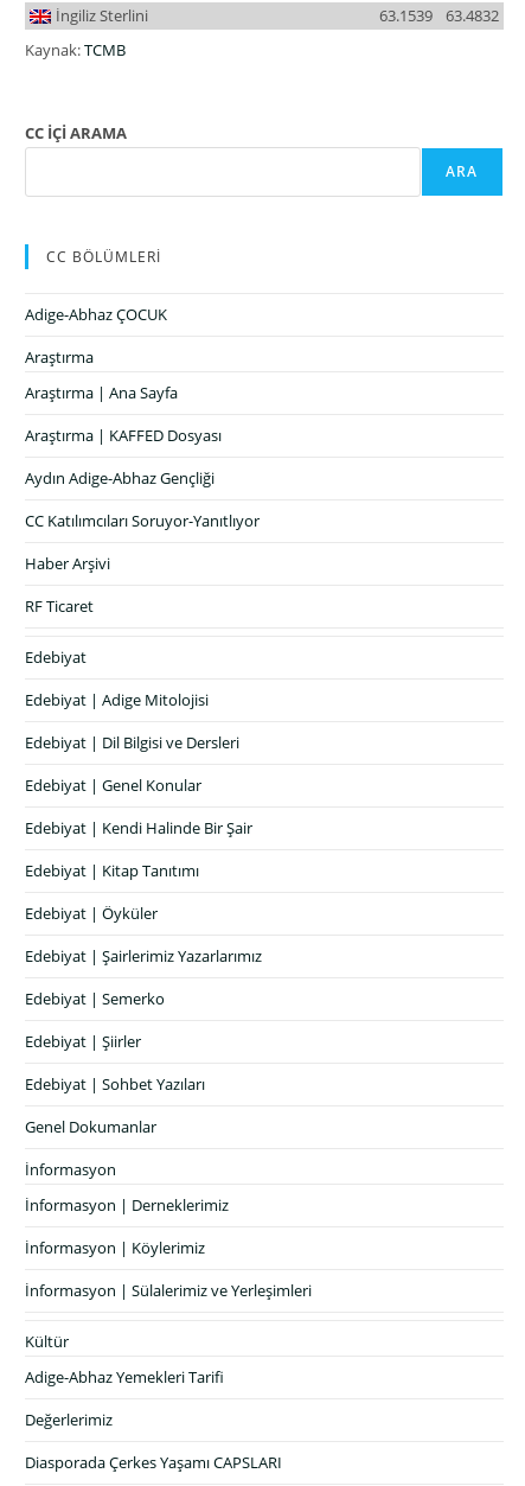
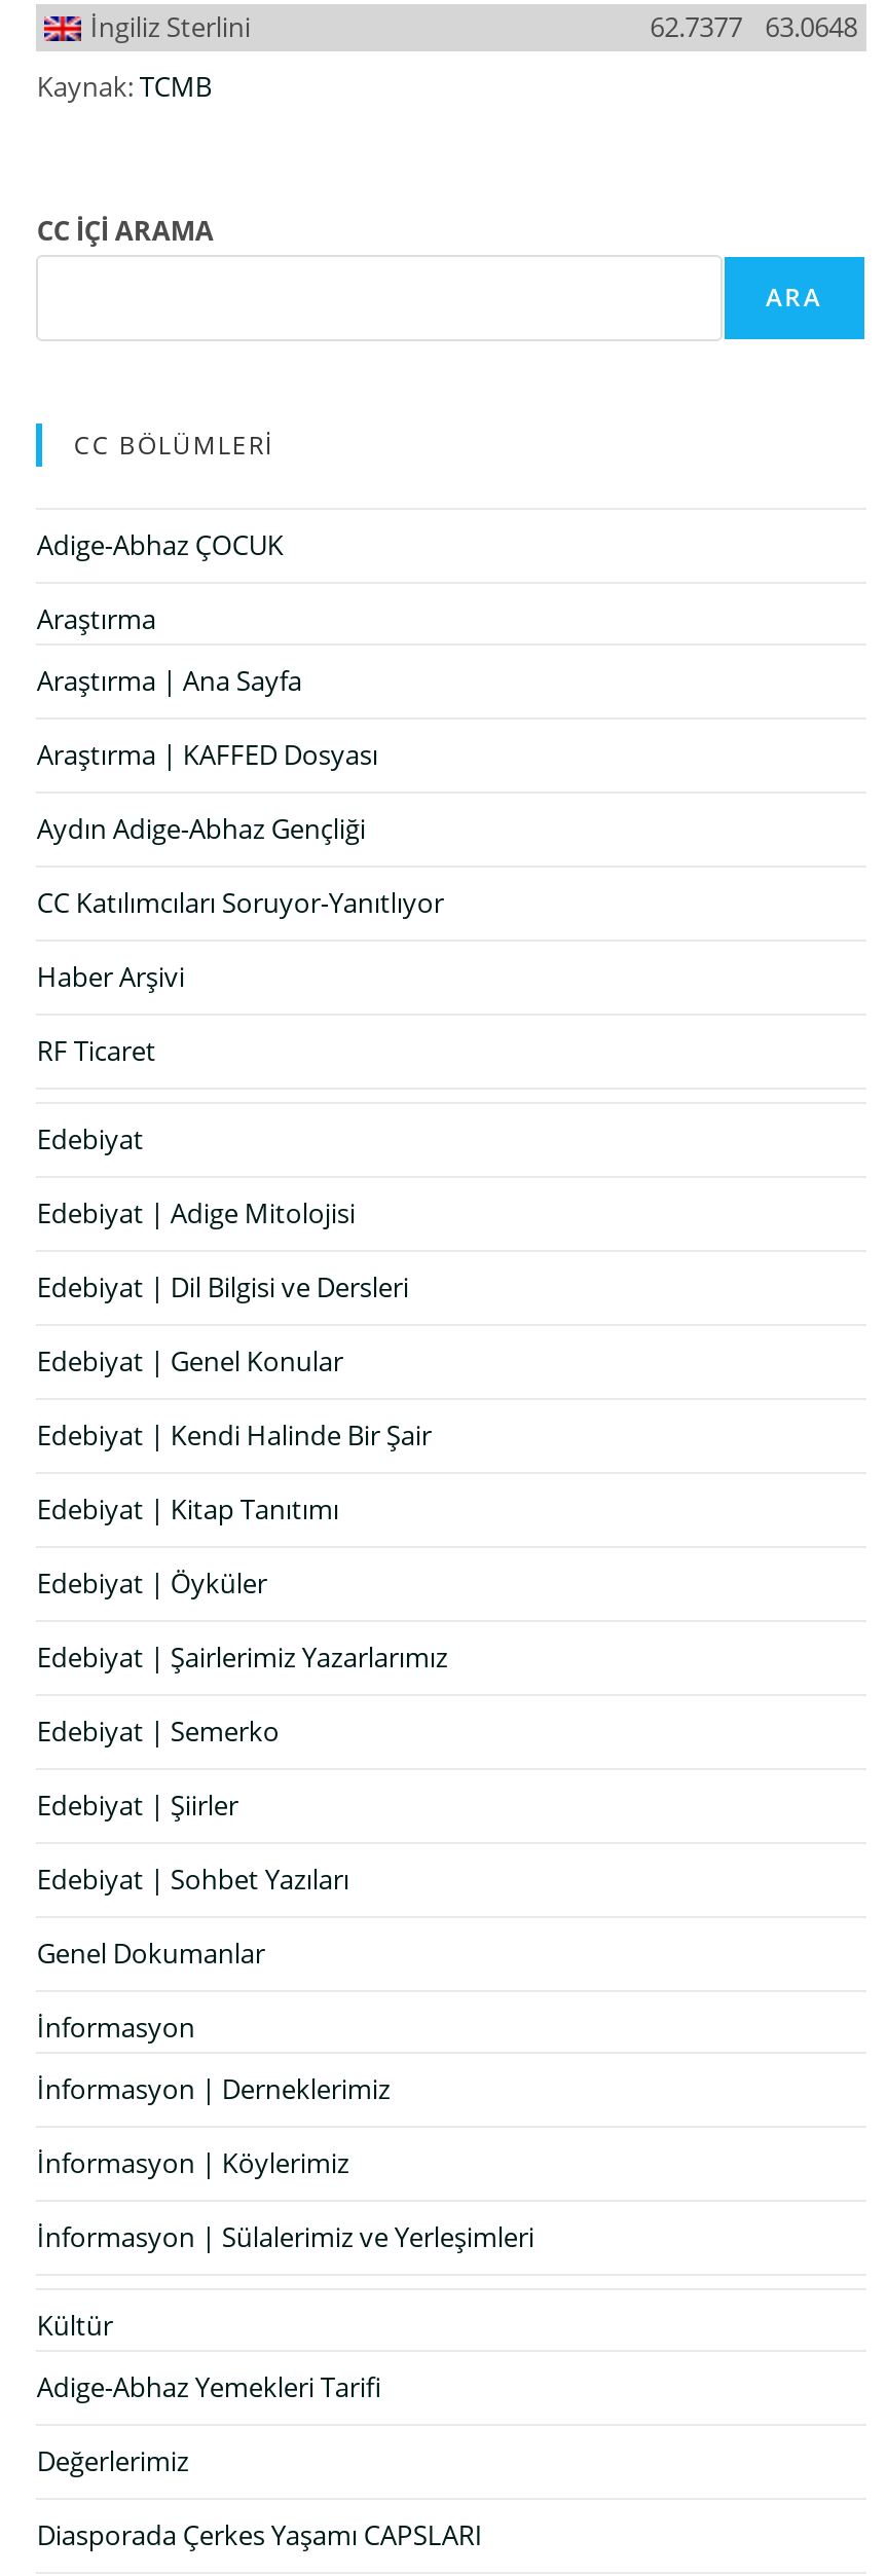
- 63.1539
+ 62.7377

- 63.4832
+ 63.0648
